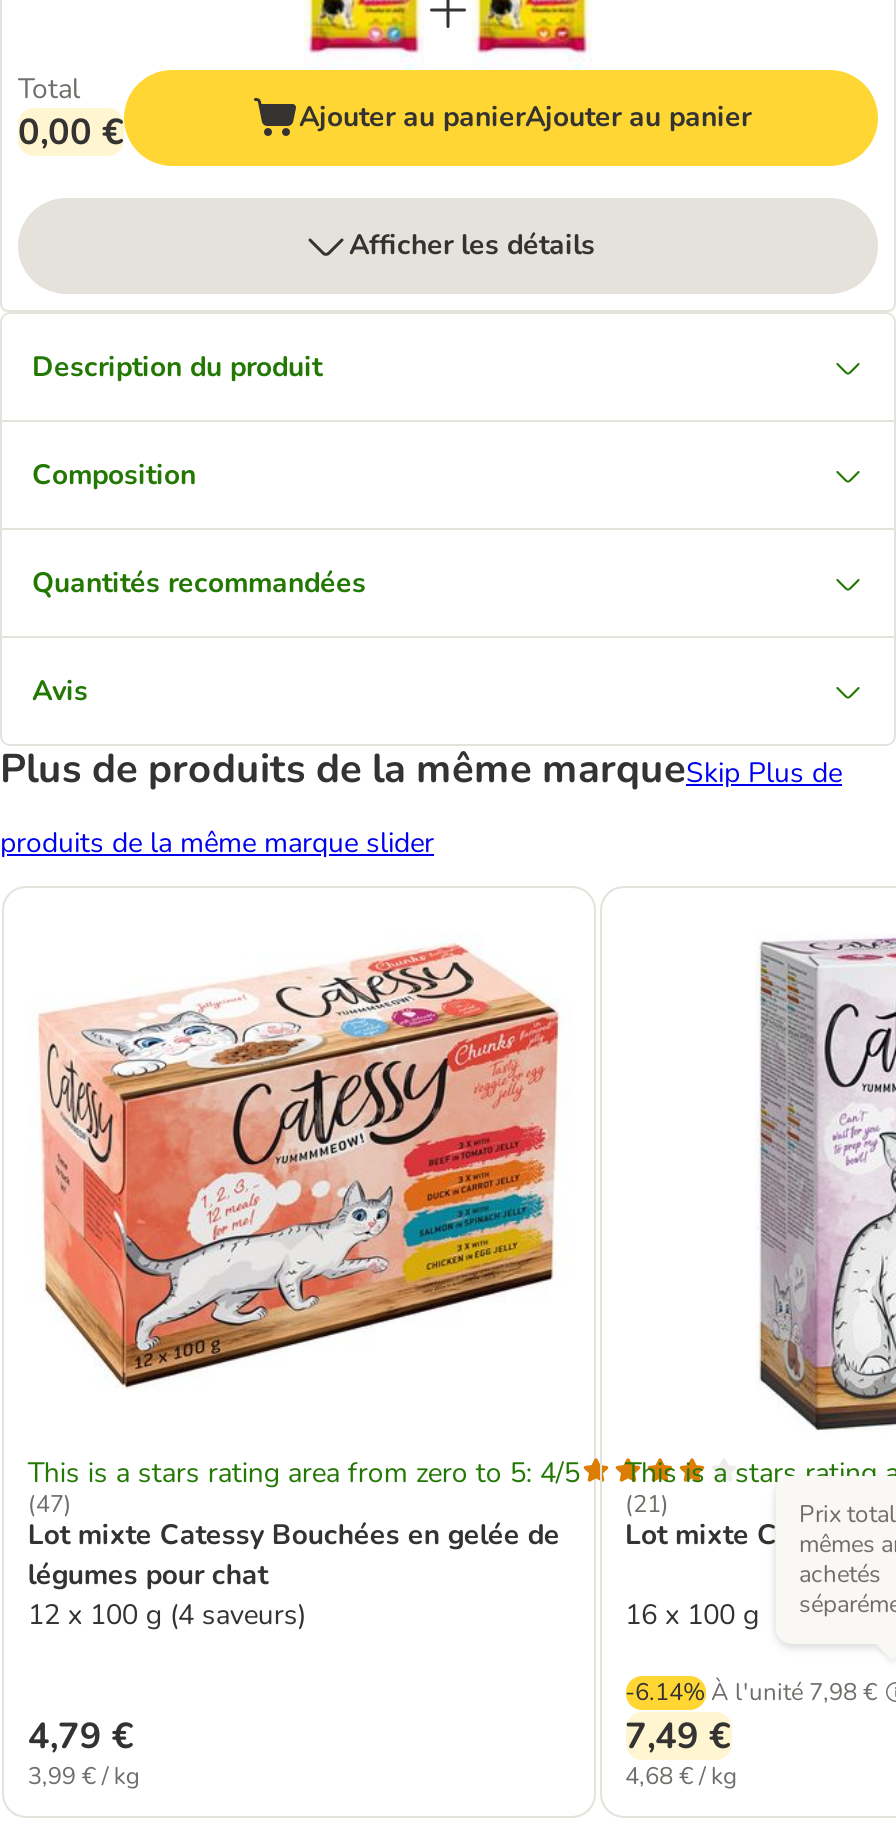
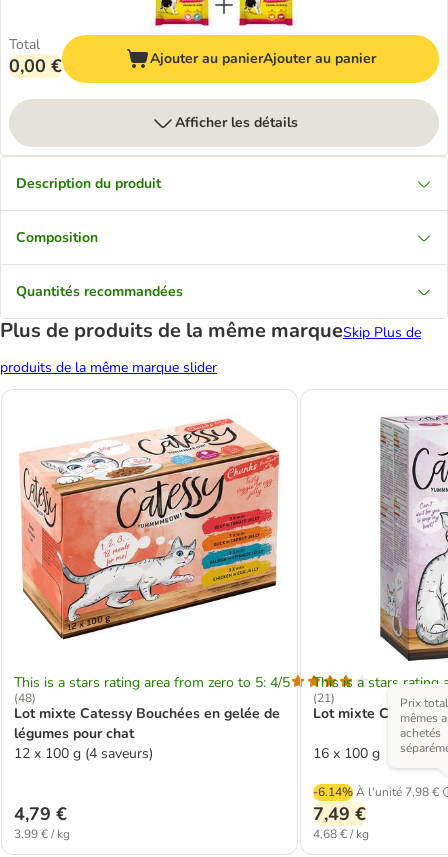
- Avis

- (47)
+ (48)
